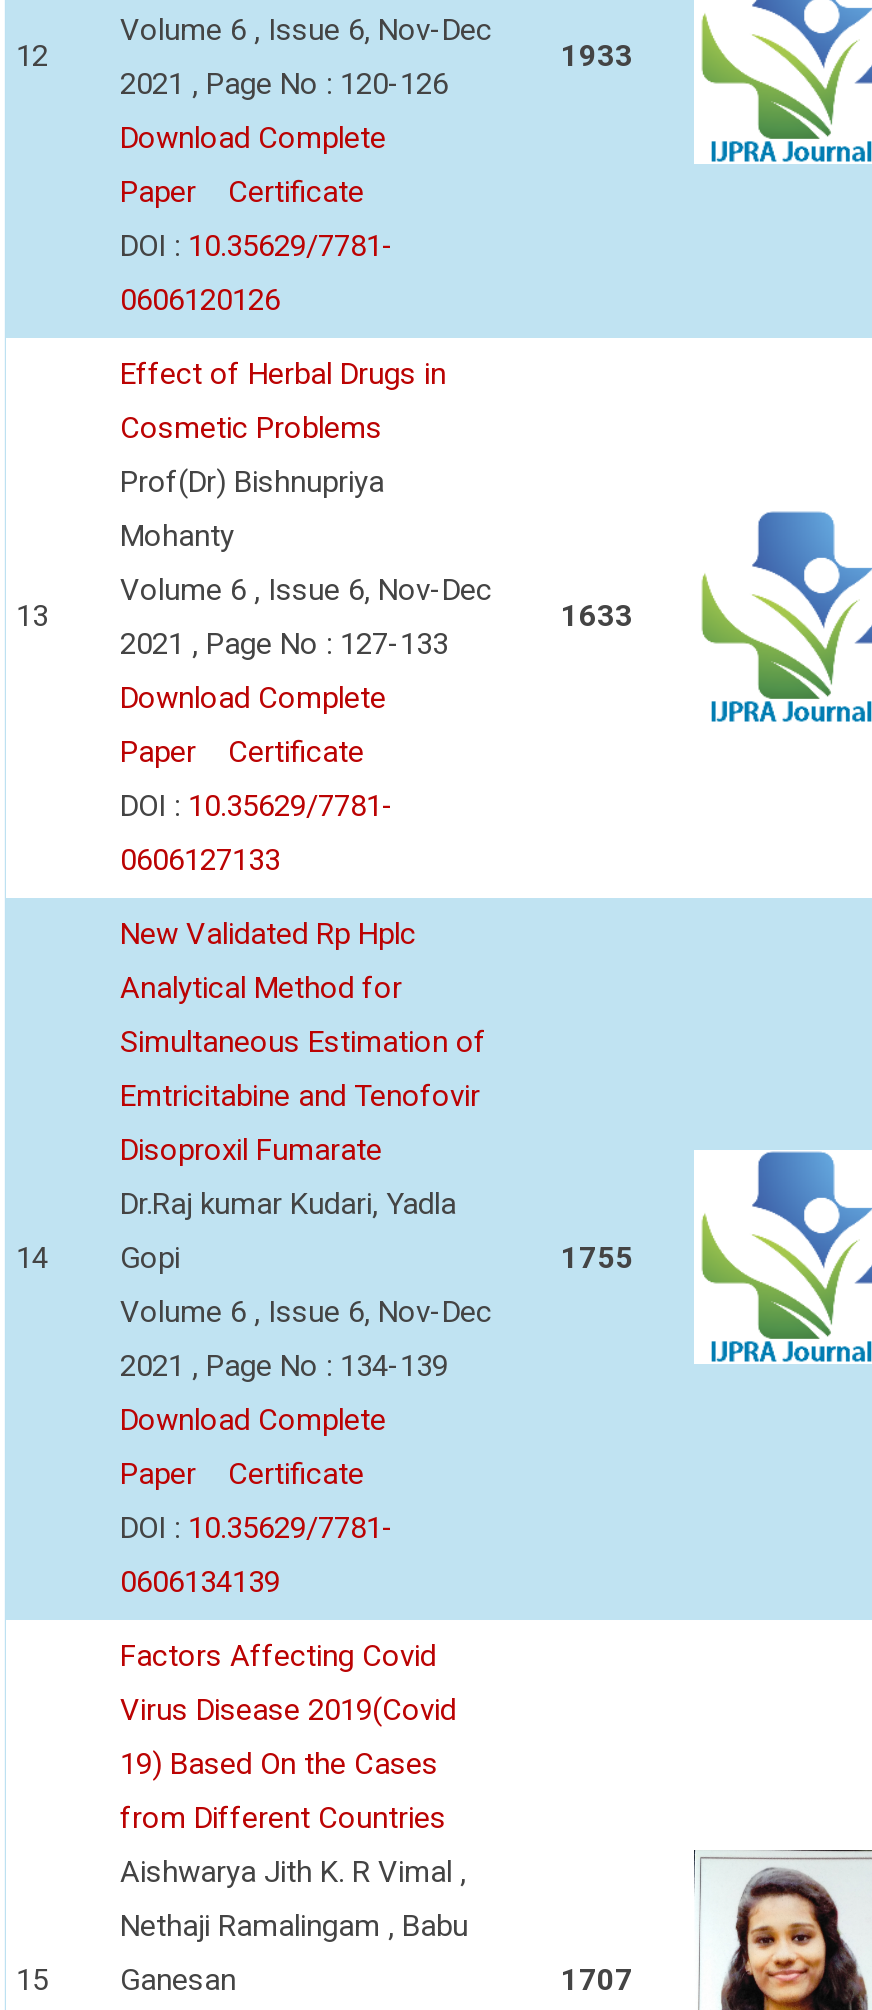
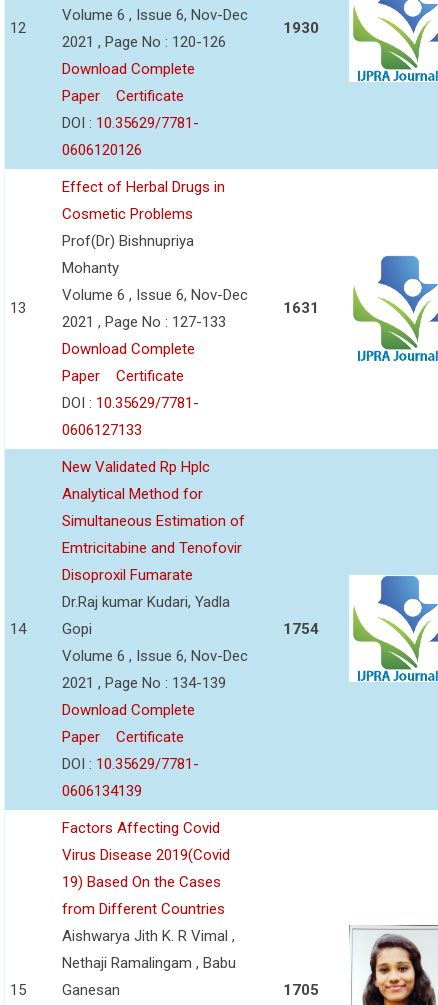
- 1933
+ 1930

- 1633
+ 1631

- 1755
+ 1754

- 1707
+ 1705
